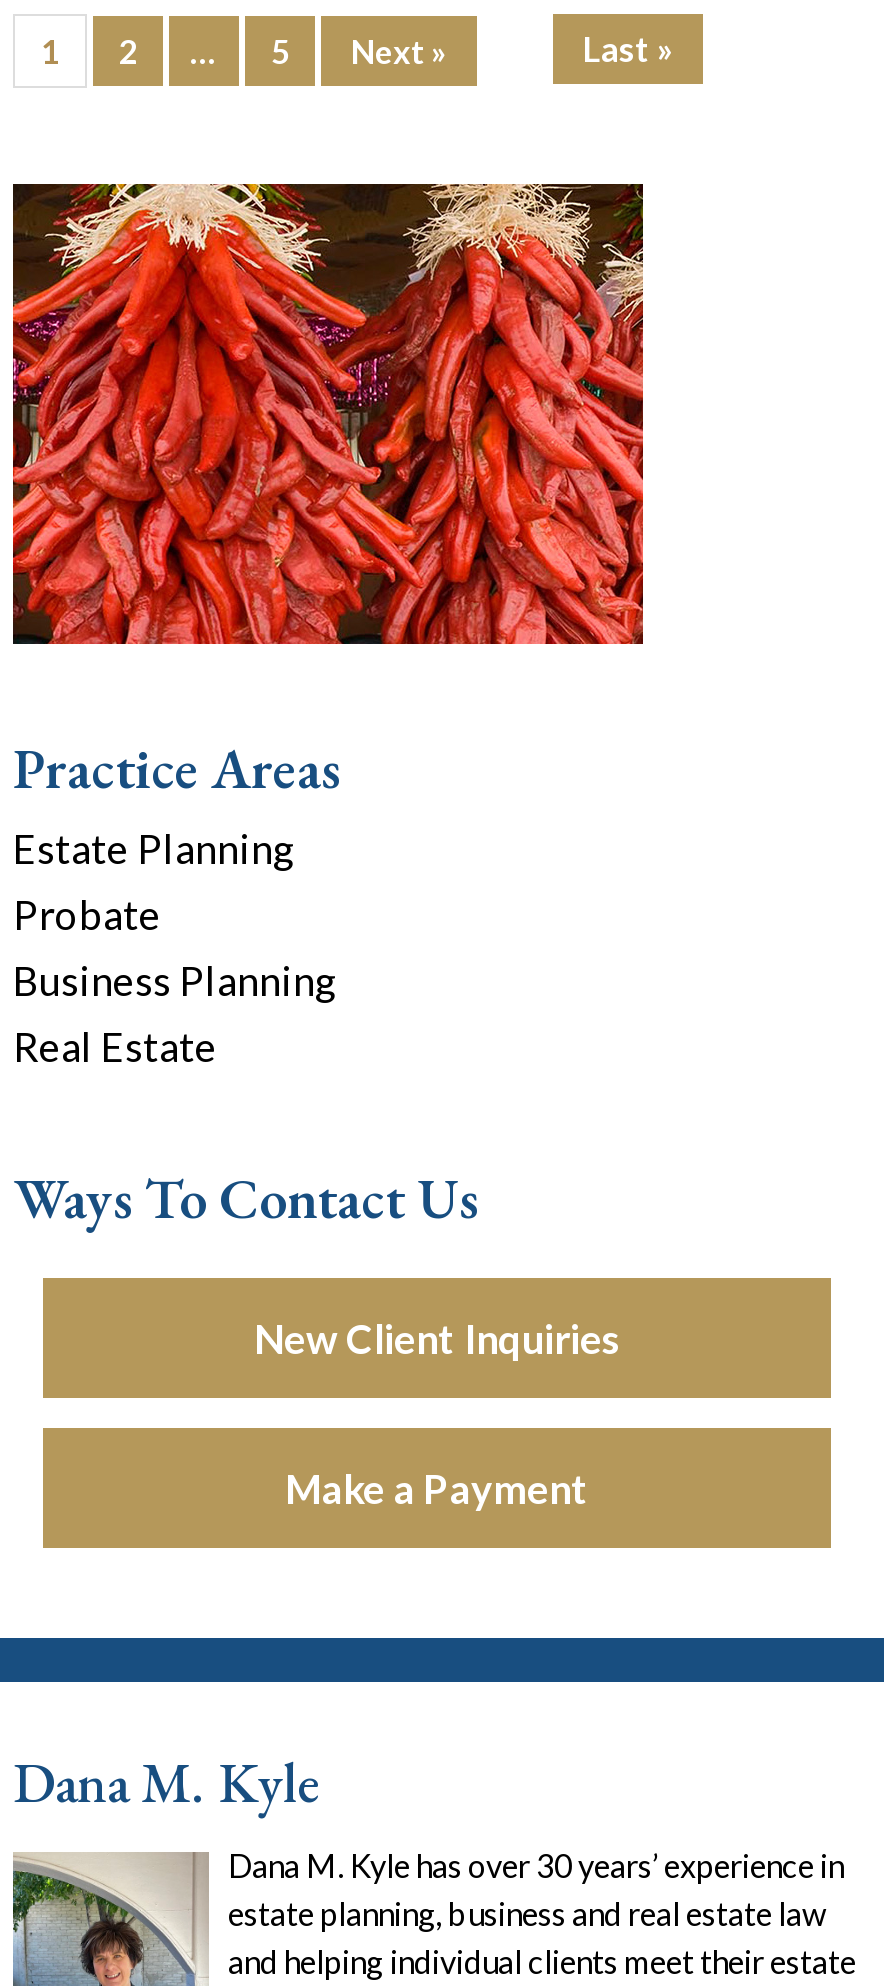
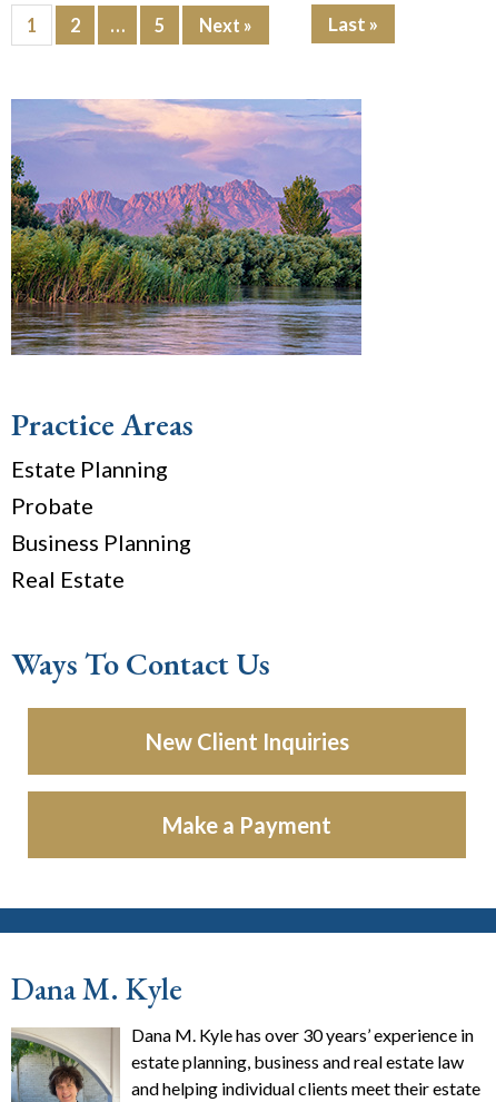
- [image]
+ [image]
